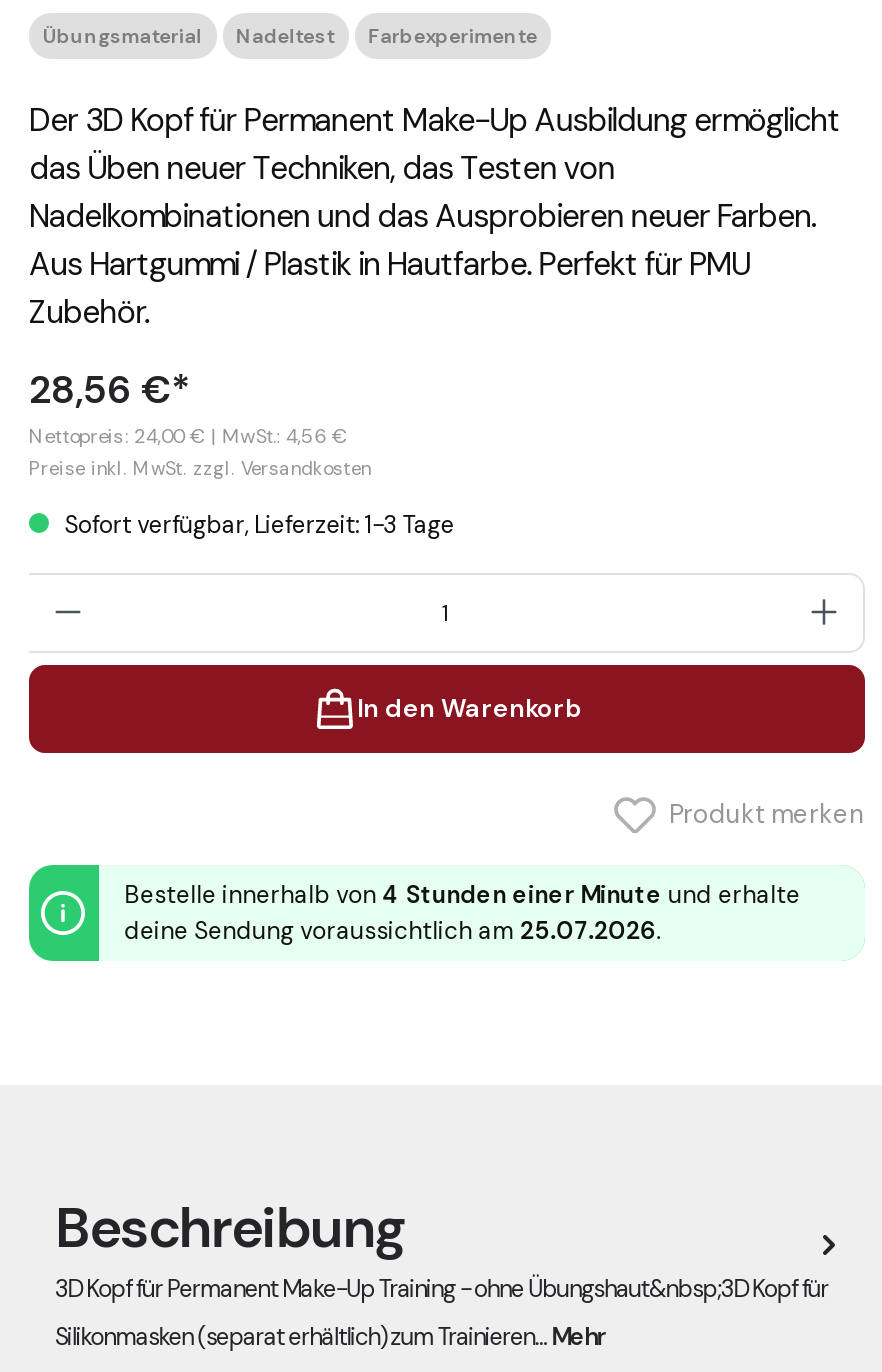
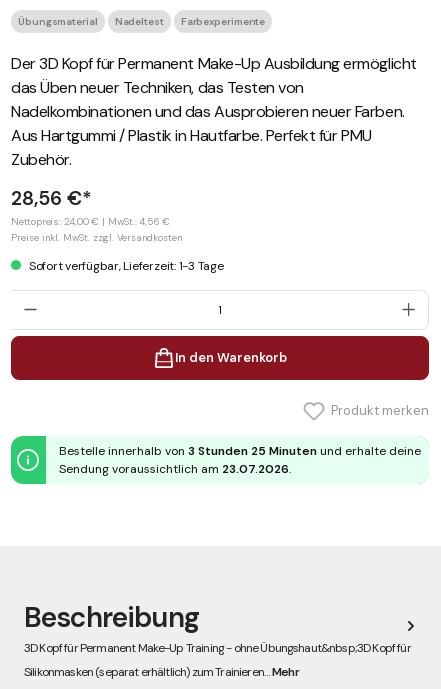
- Bestelle innerhalb von 4 Stunden einer Minute und erhalte
- deine Sendung voraussichtlich am 25.07.2026
+ Bestelle innerhalb von 3 Stunden 25 Minuten und erhalte deine
+ Sendung voraussichtlich am 23.07.2026
